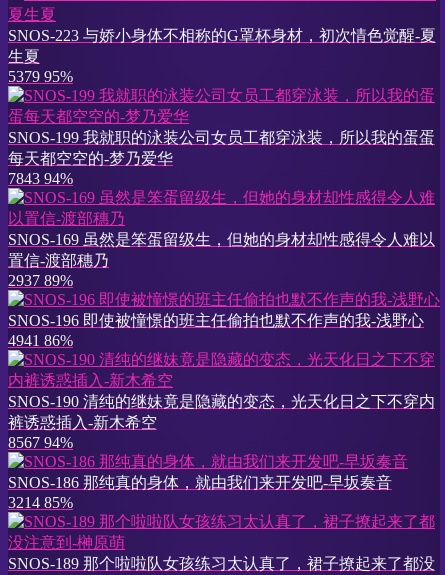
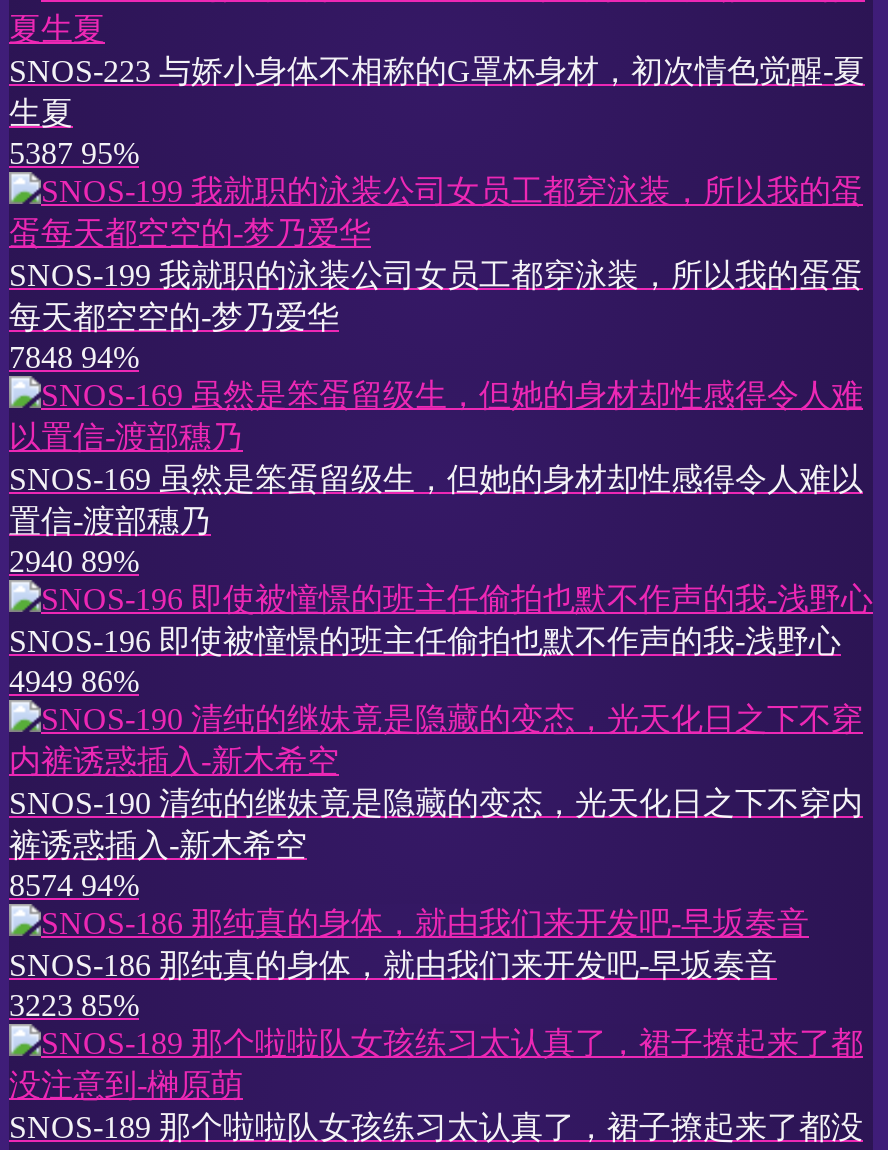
- 5379 95%
+ 5387 95%

- 7843 94%
+ 7848 94%

- 2937 89%
+ 2940 89%

- 4941 86%
+ 4949 86%

- 8567 94%
+ 8574 94%

- 3214 85%
+ 3223 85%
